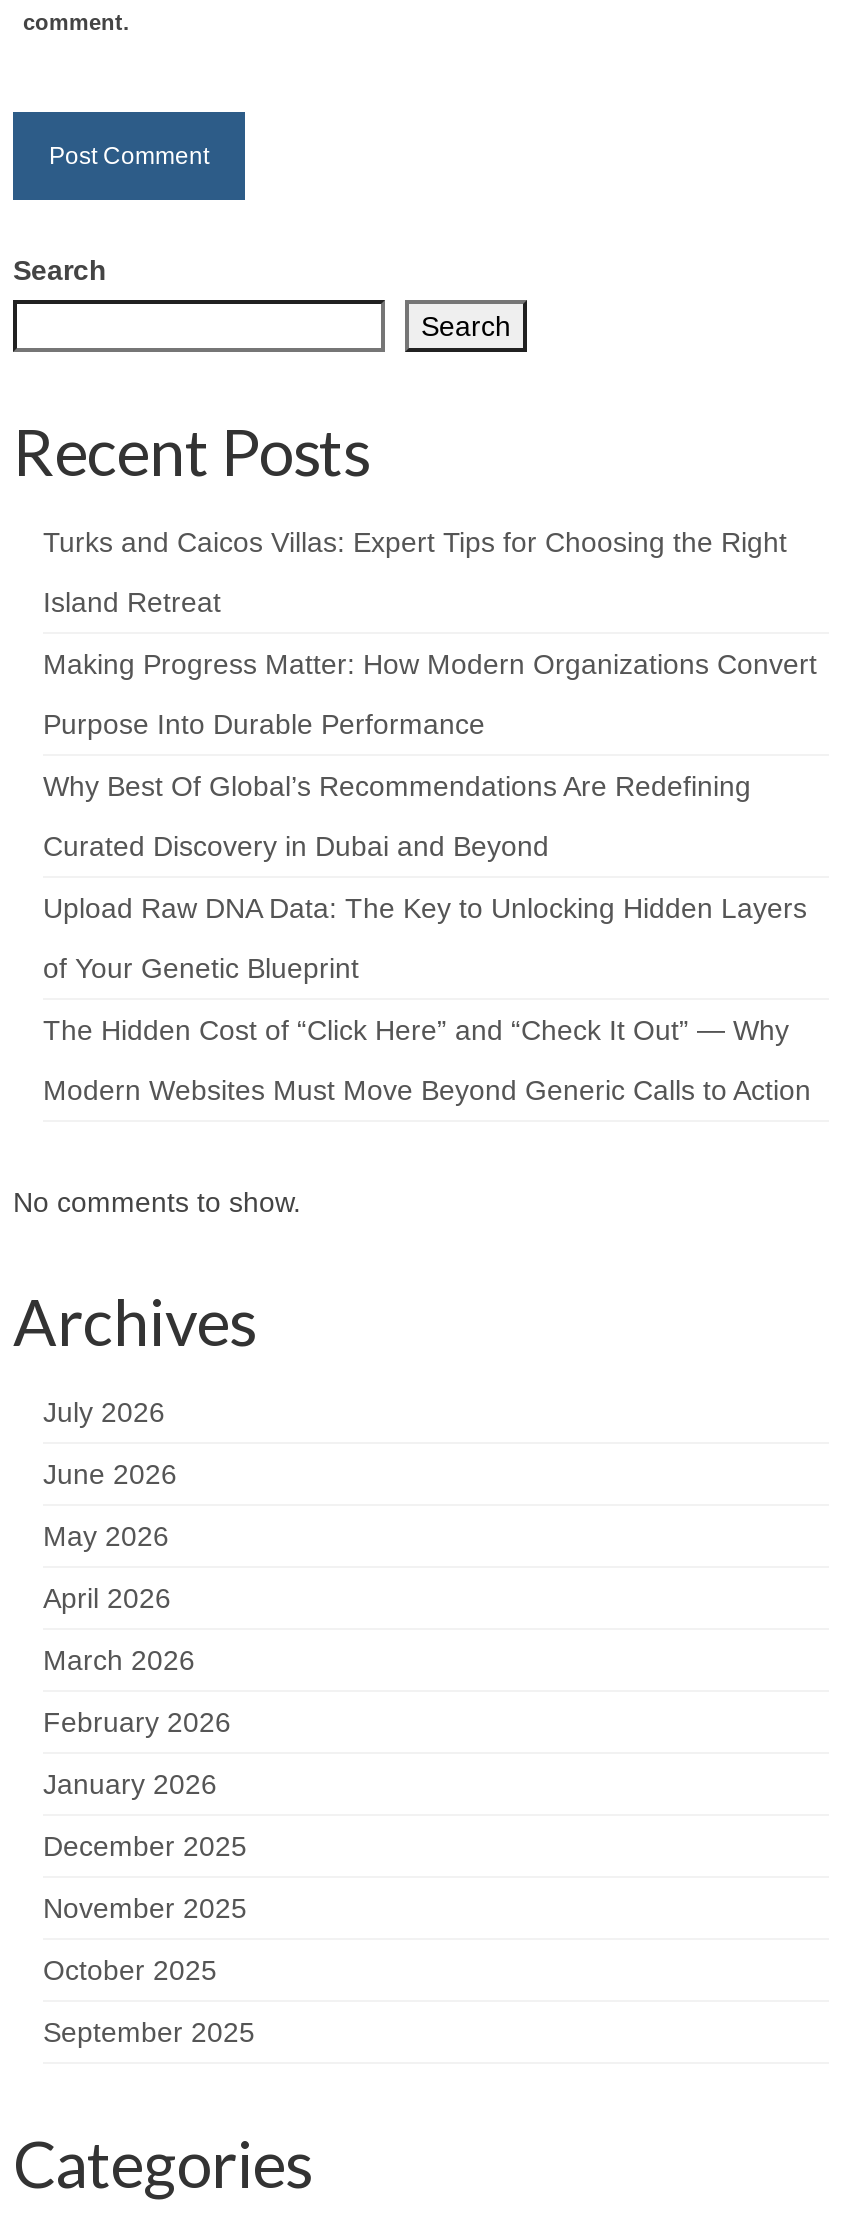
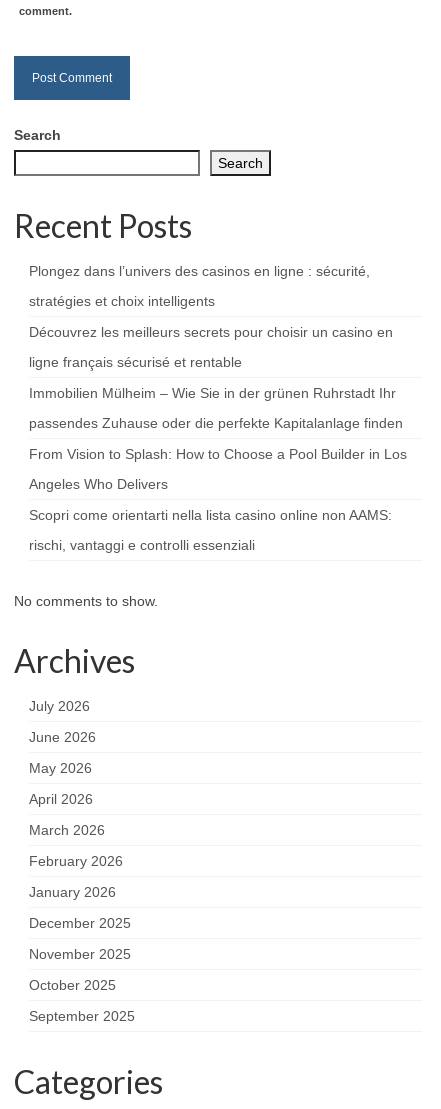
- Turks and Caicos Villas: Expert Tips for Choosing the Right
+ Plongez dans l’univers des casinos en ligne : sécurité,

- Island Retreat
+ stratégies et choix intelligents

- Making Progress Matter: How Modern Organizations Convert
+ Découvrez les meilleurs secrets pour choisir un casino en

- Purpose Into Durable Performance
+ ligne français sécurisé et rentable

- Why Best Of Global’s Recommendations Are Redefining
+ Immobilien Mülheim – Wie Sie in der grünen Ruhrstadt Ihr

- Curated Discovery in Dubai and Beyond
+ passendes Zuhause oder die perfekte Kapitalanlage finden

- Upload Raw DNA Data: The Key to Unlocking Hidden Layers
+ From Vision to Splash: How to Choose a Pool Builder in Los

- of Your Genetic Blueprint
+ Angeles Who Delivers

- The Hidden Cost of “Click Here” and “Check It Out” — Why
+ Scopri come orientarti nella lista casino online non AAMS:

- Modern Websites Must Move Beyond Generic Calls to Action
+ rischi, vantaggi e controlli essenziali
